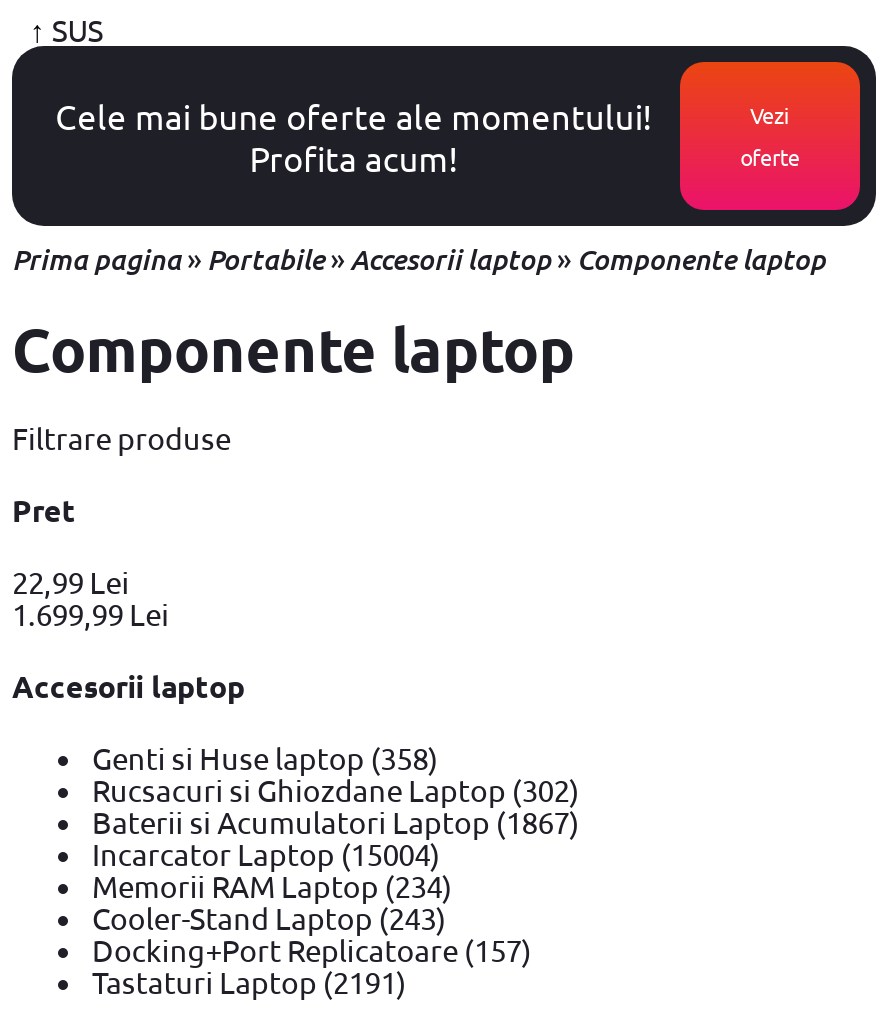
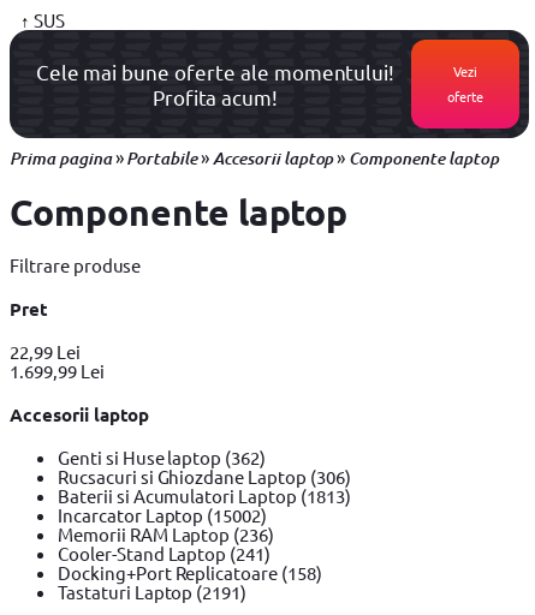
- Genti si Huse laptop (358)
+ Genti si Huse laptop (362)

- Rucsacuri si Ghiozdane Laptop (302)
+ Rucsacuri si Ghiozdane Laptop (306)

- Baterii si Acumulatori Laptop(1867)
+ Baterii si Acumulatori Laptop(1813)

- Incarcator Laptop(15004)
+ Incarcator Laptop(15002)

- Memorii RAM Laptop(234)
+ Memorii RAM Laptop(236)

- Cooler-Stand Laptop(243)
+ Cooler-Stand Laptop(241)

- Docking+Port Replicatoare (157)
+ Docking+Port Replicatoare (158)
